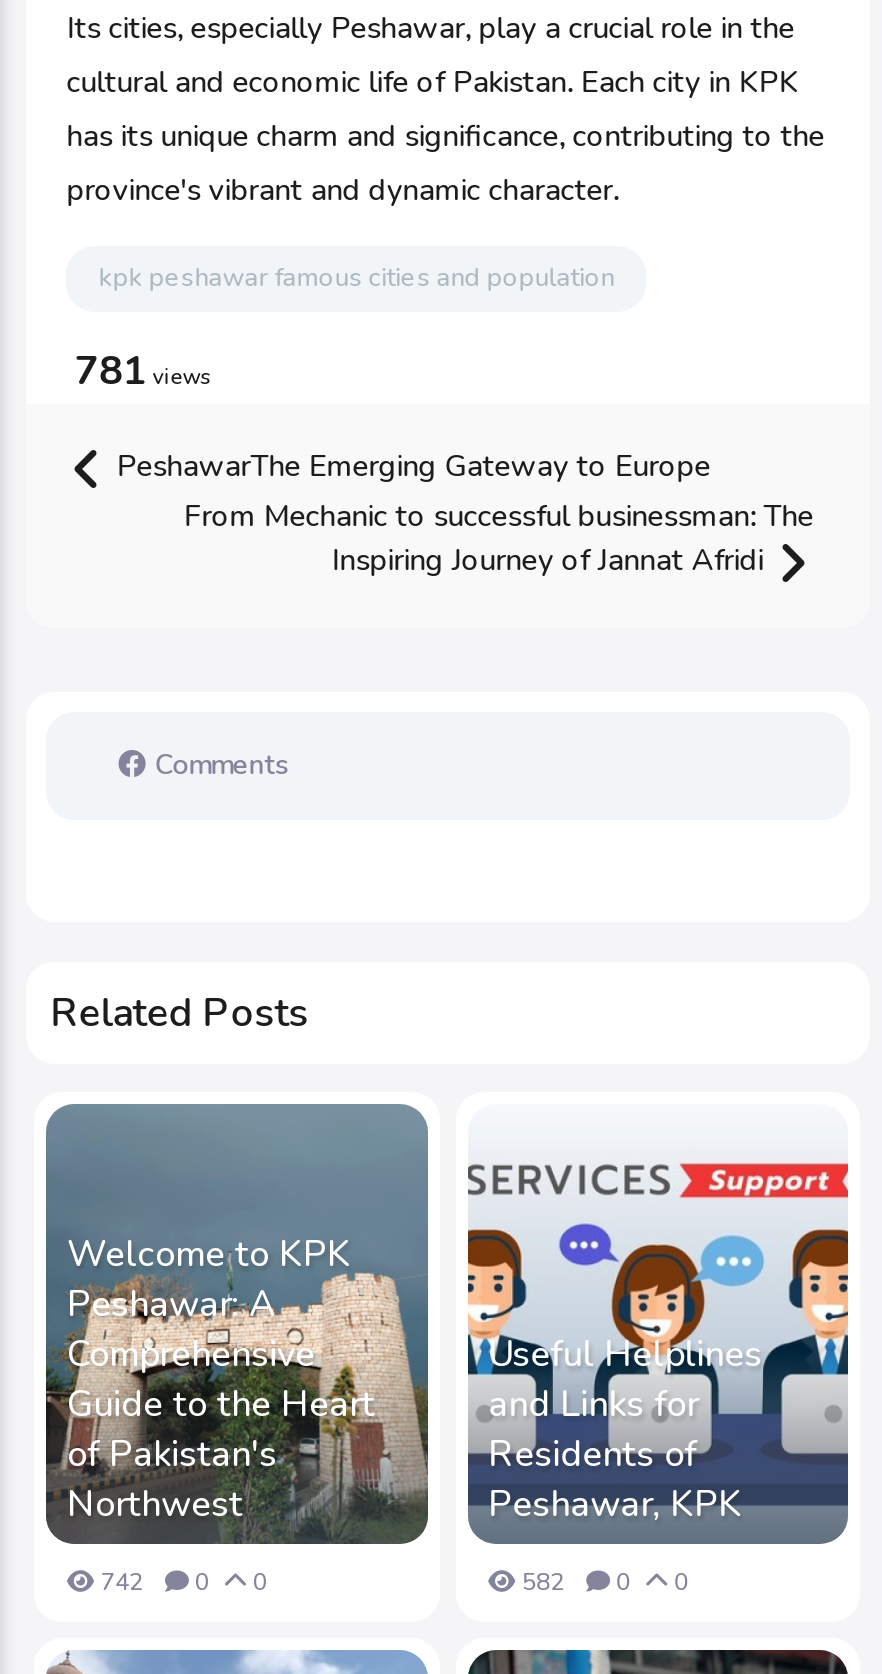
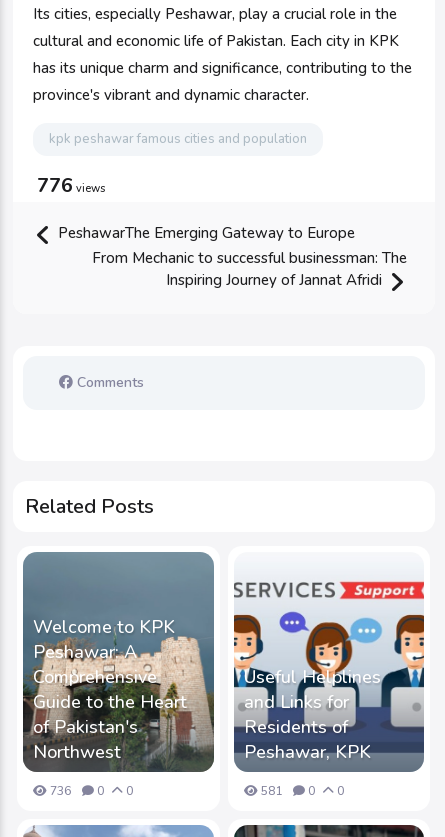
- 781views
+ 776views

- 742 0 0
+ 736 0 0

- 582 0 0
+ 581 0 0
